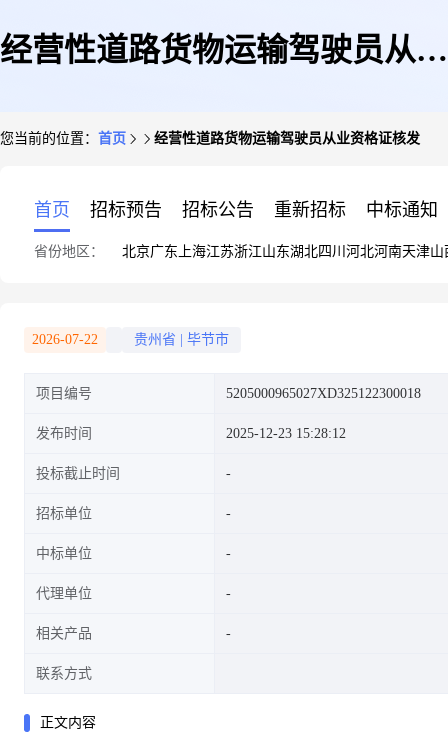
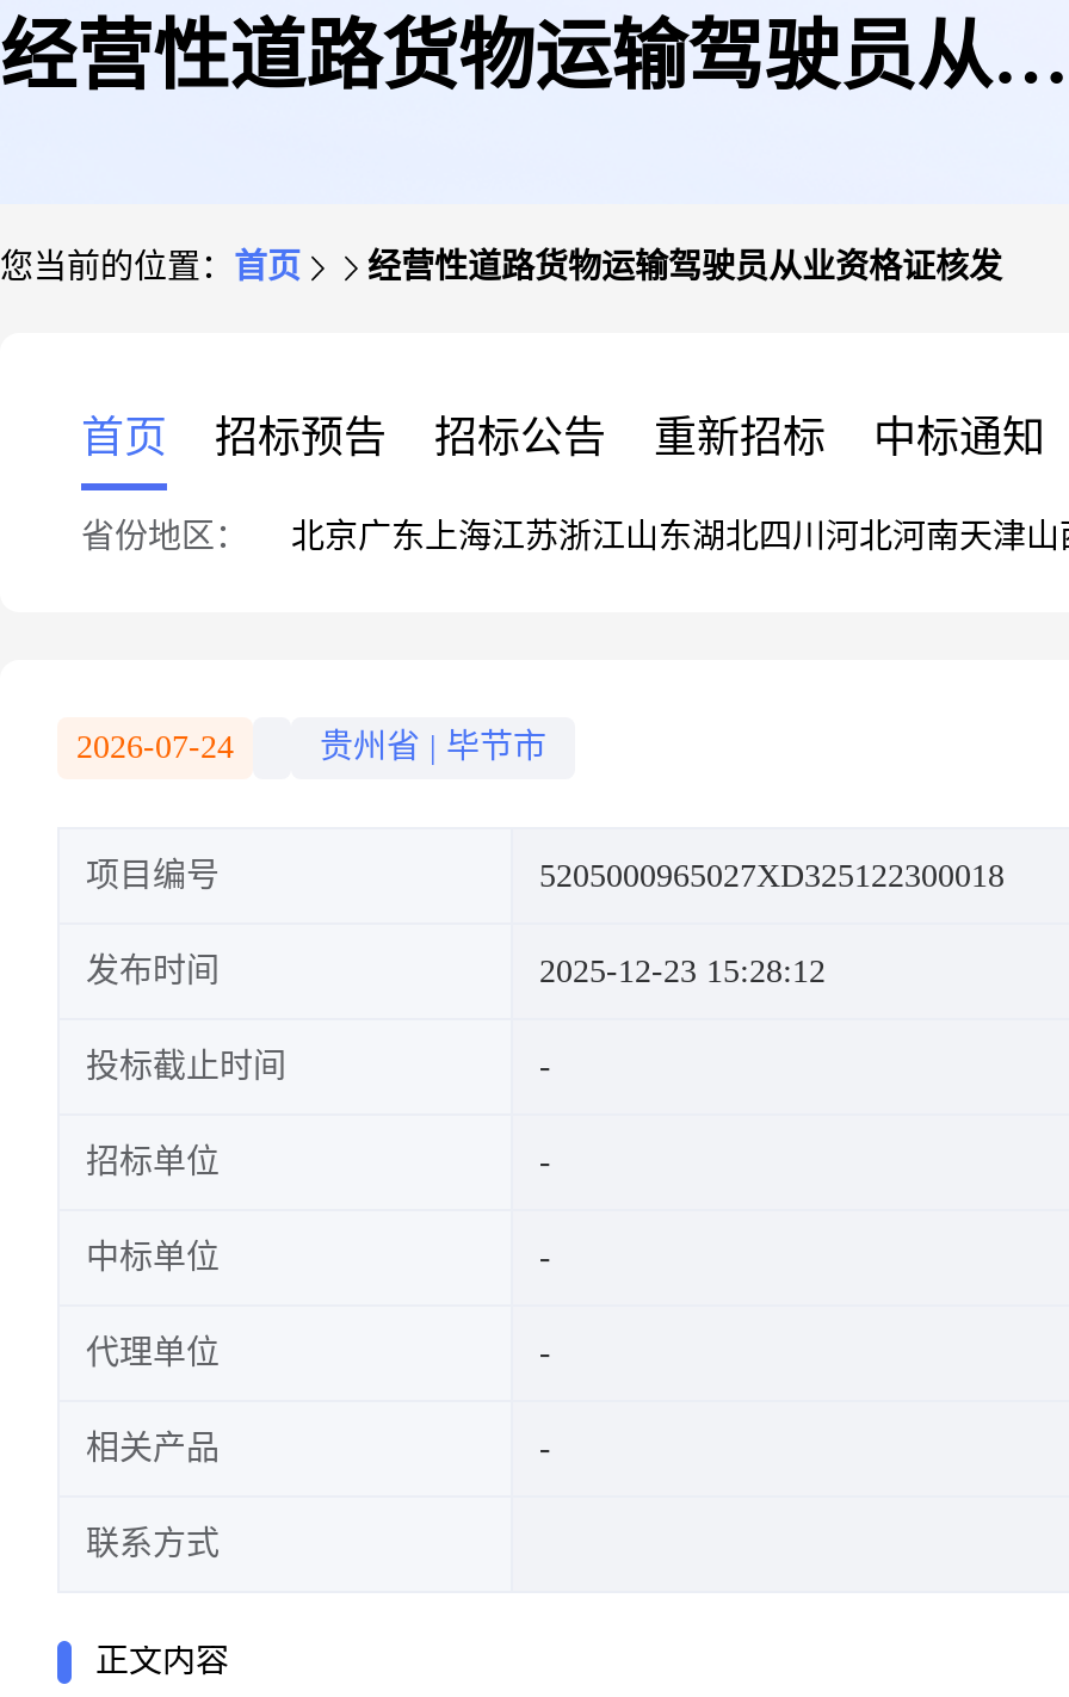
- 2026-07-22
+ 2026-07-24
